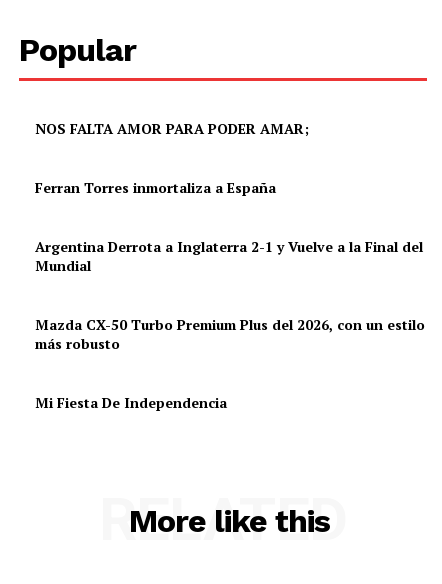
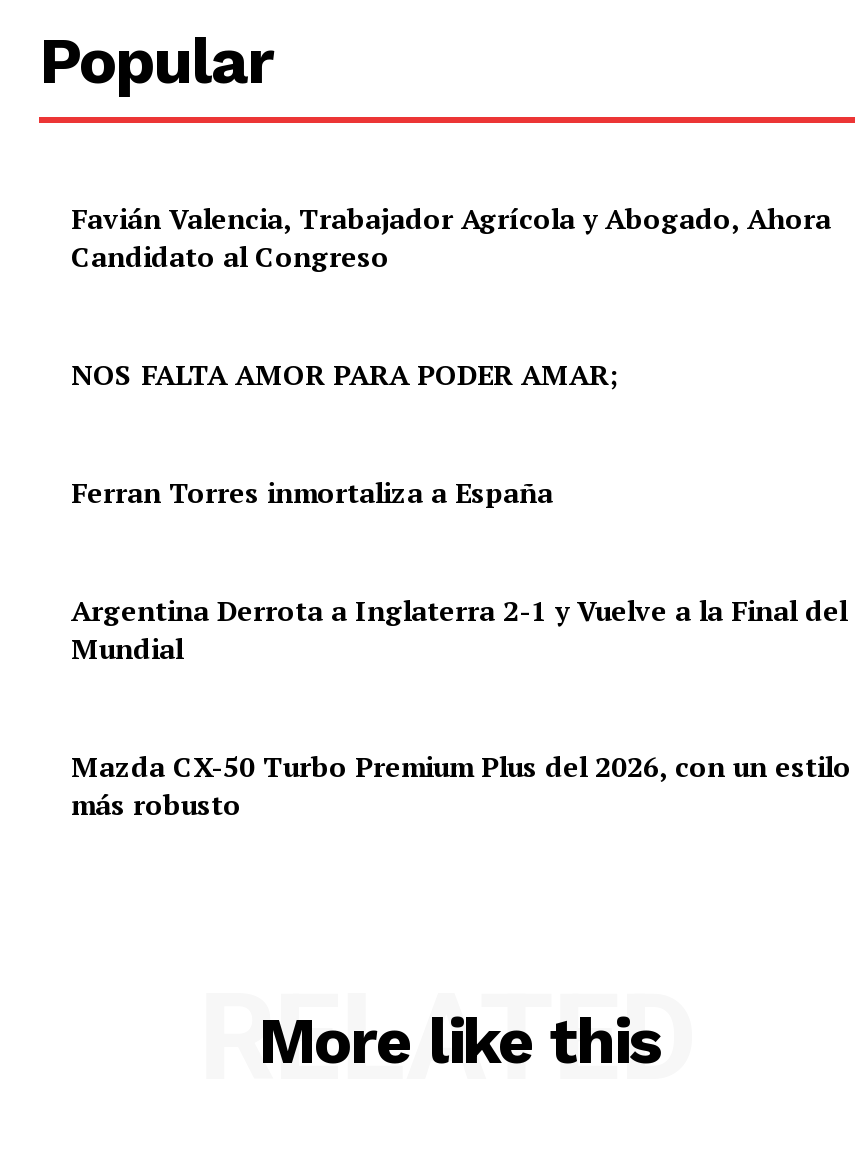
+ Favián Valencia, Trabajador Agrícola y Abogado, Ahora
+ Candidato al Congreso

moved down: NOS FALTA AMOR PARA PODER AMAR; | Ferran Torres inmortaliza a España | Argentina Derrota a Inglaterra 2-1 y Vuelve a la Final del | Mundial | Mazda CX-50 Turbo Premium Plus del 2026, con un estilo | más robusto

- Mi Fiesta De Independencia
